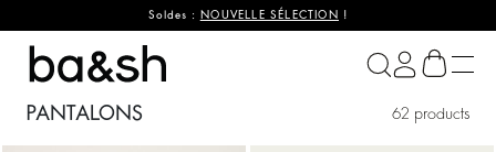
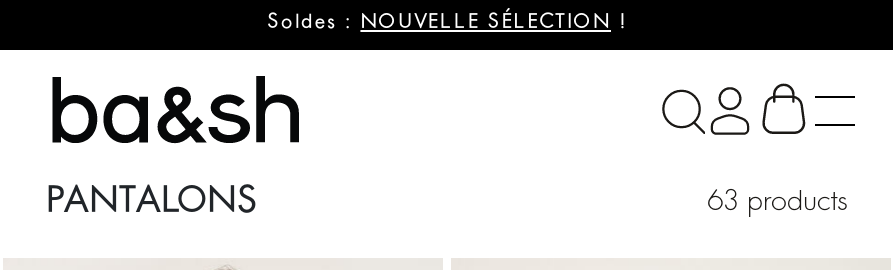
- 62 products
+ 63 products
